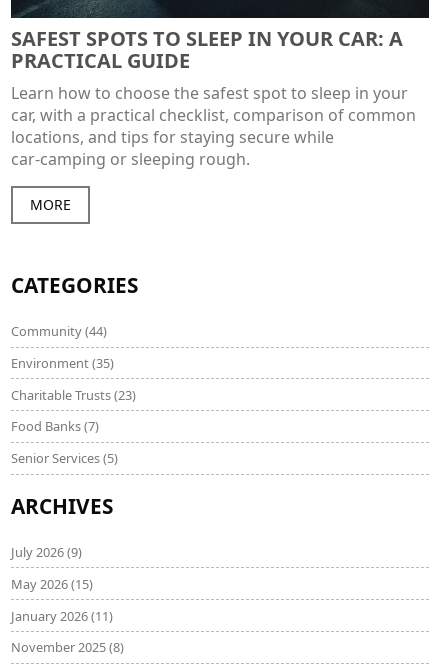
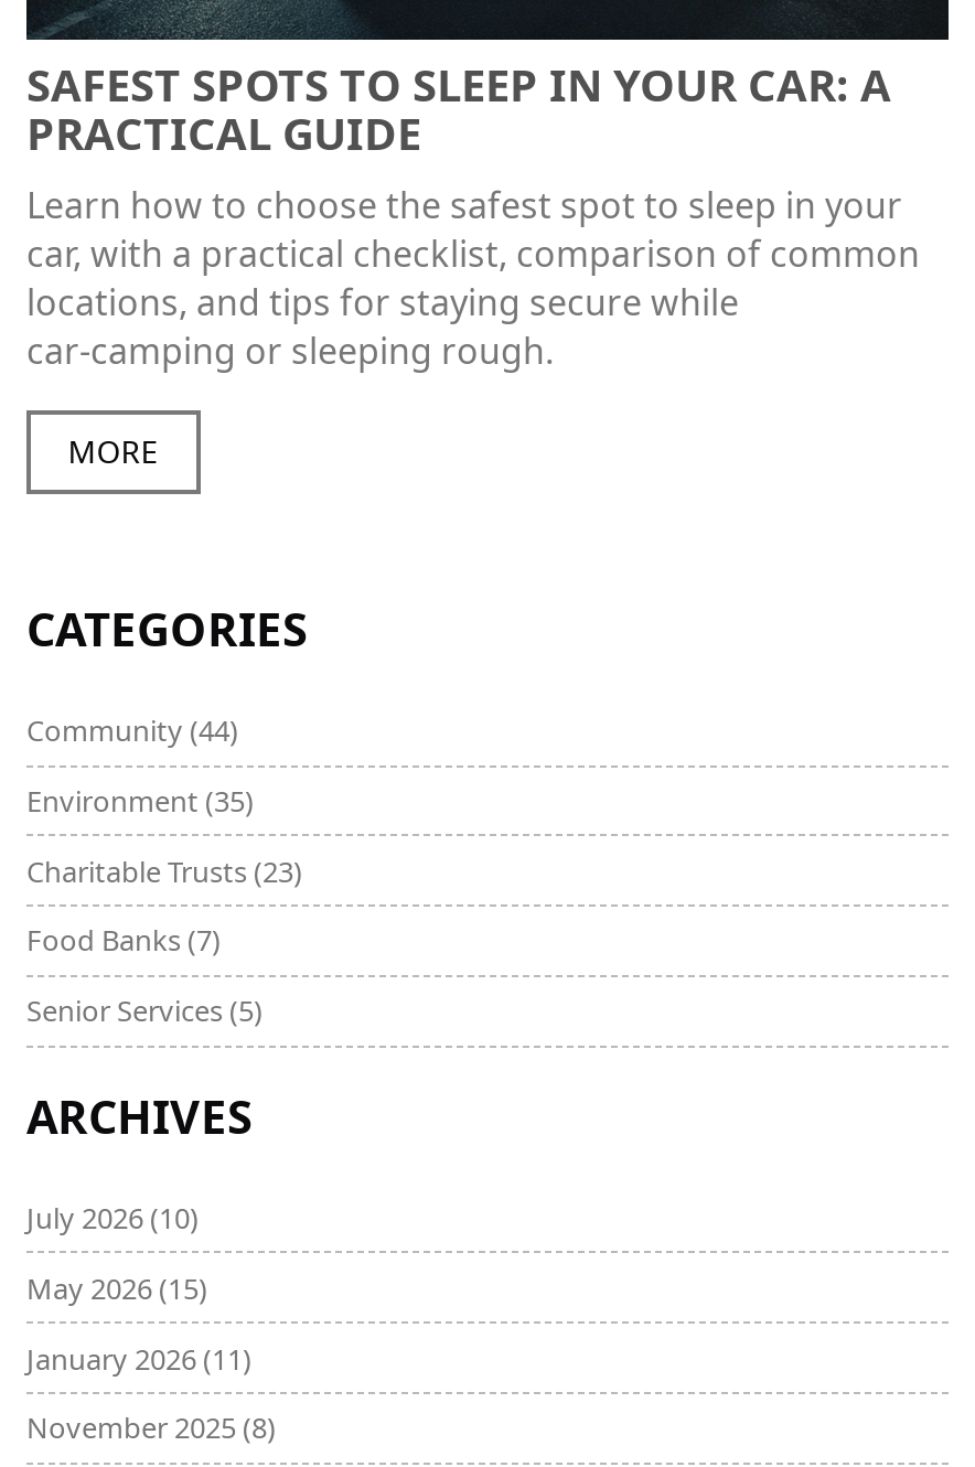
- July 2026 (9)
+ July 2026 (10)
